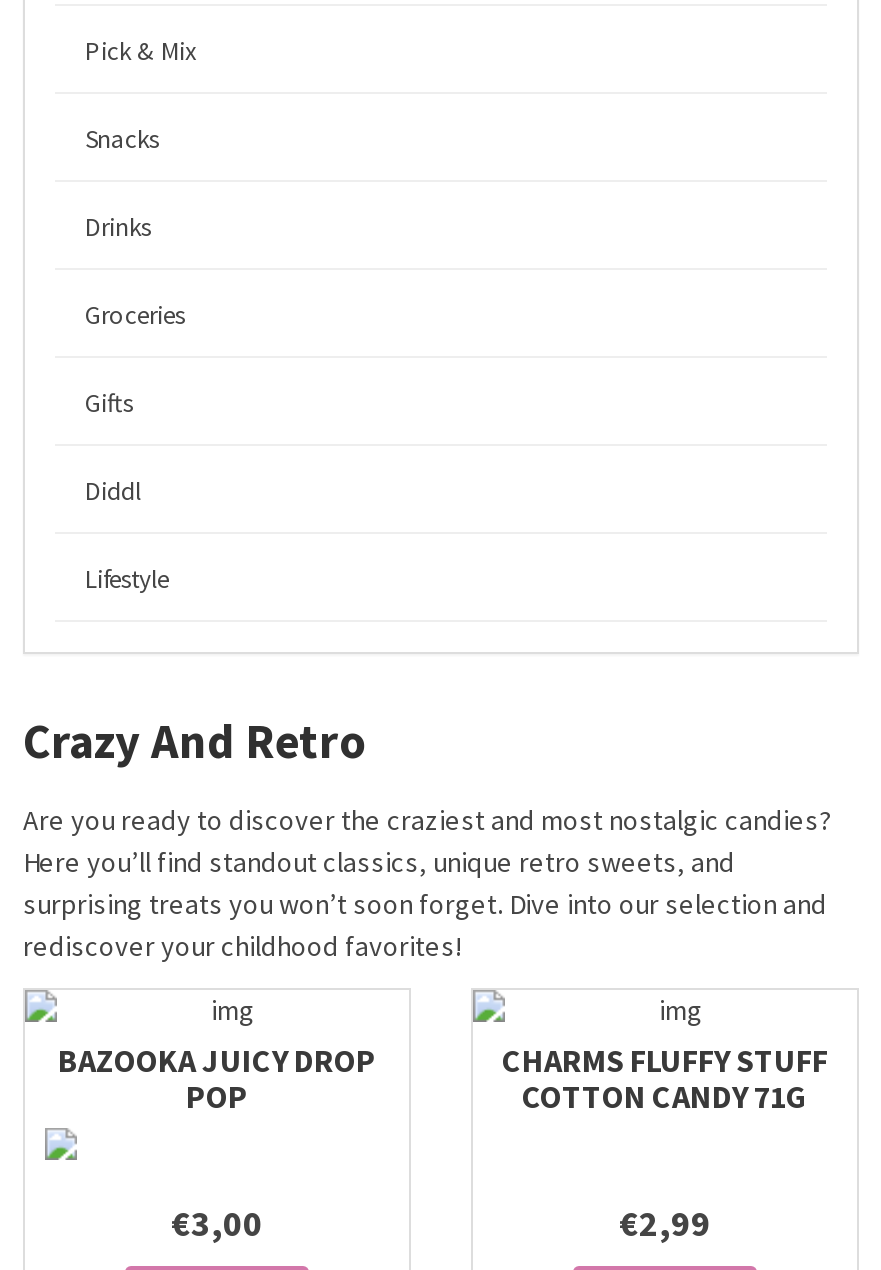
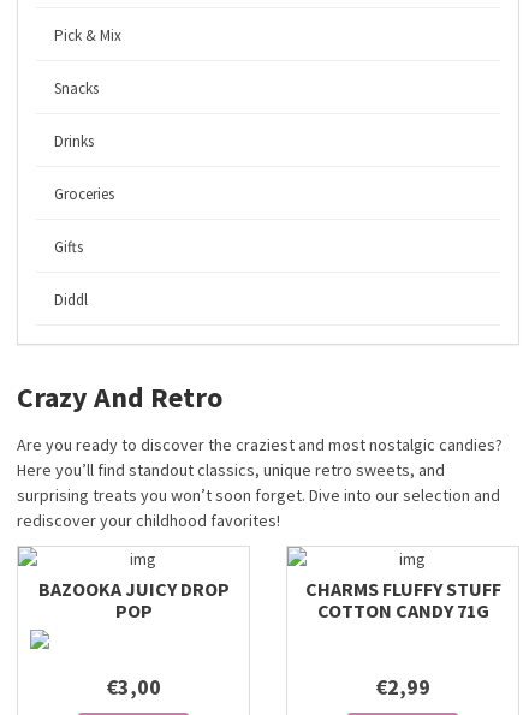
- Lifestyle
